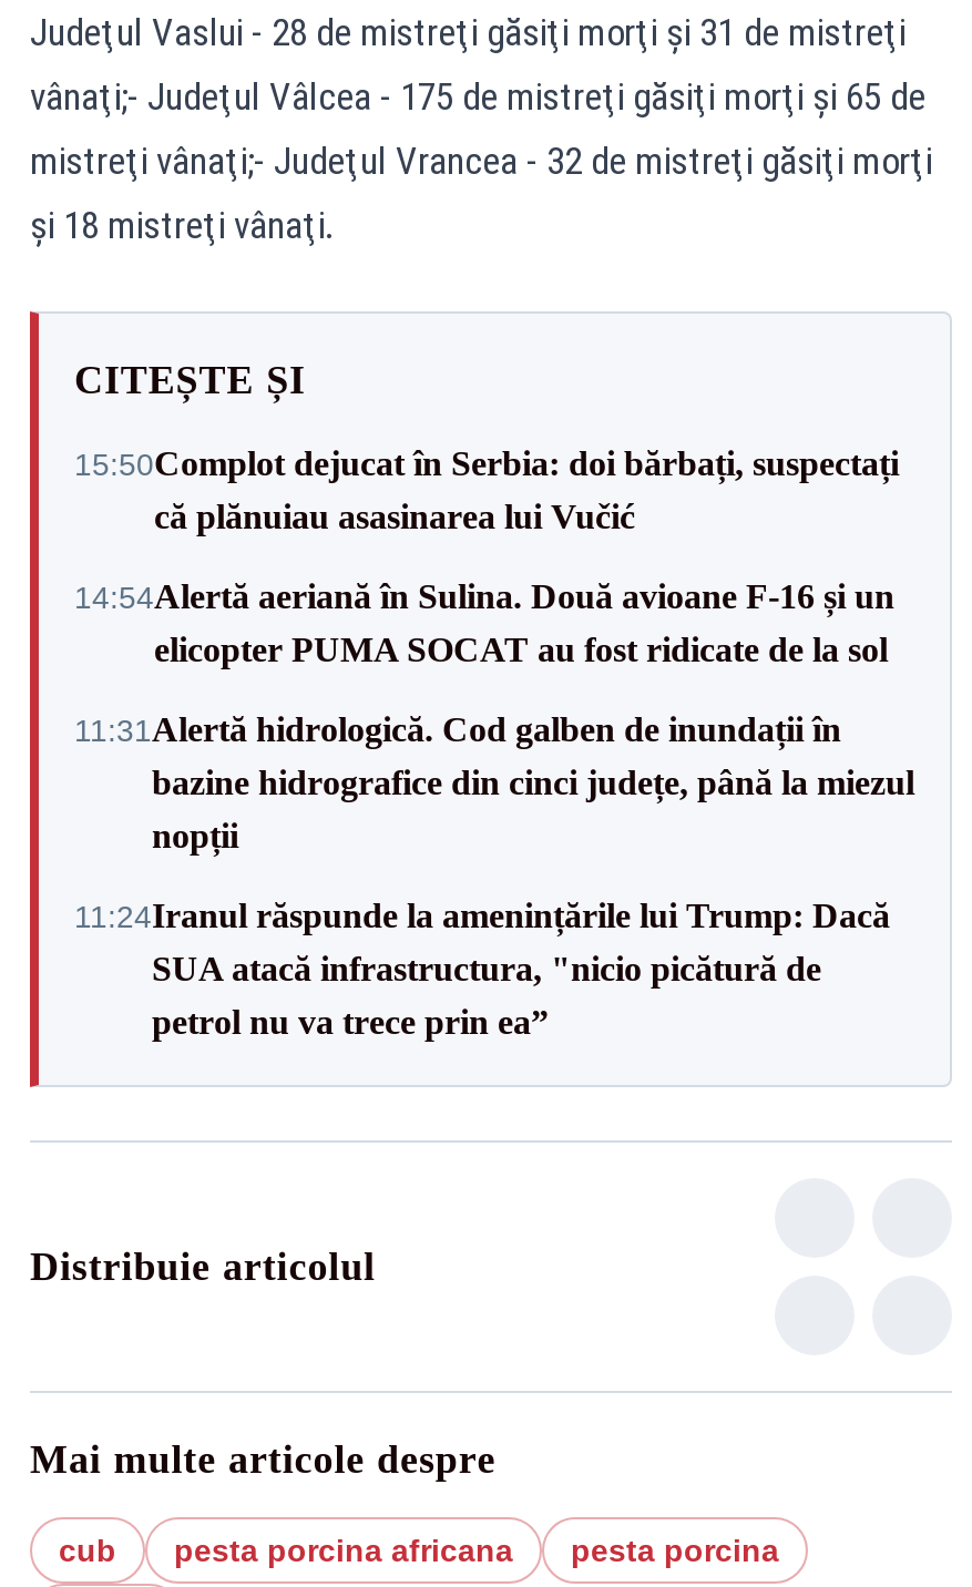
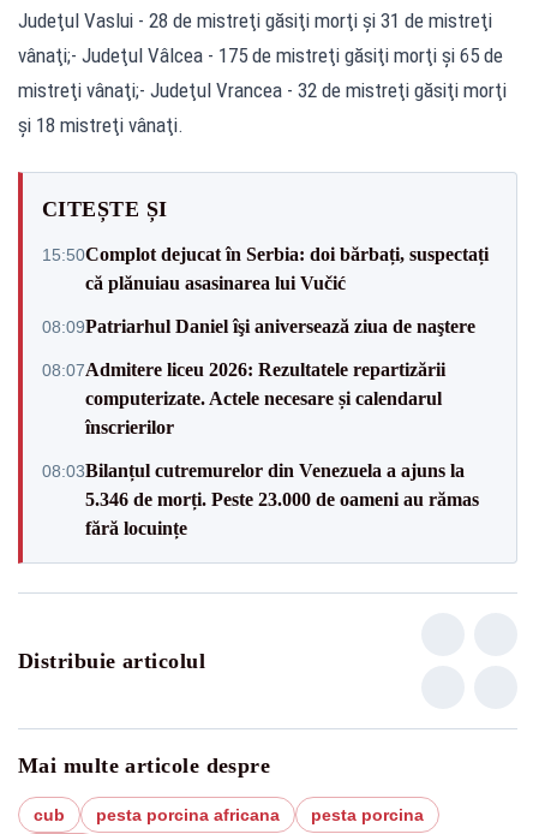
- 14:54Alertă aeriană în Sulina. Două avioane F-16 și un
- elicopter PUMA SOCAT au fost ridicate de la sol
+ 08:09Patriarhul Daniel îşi aniversează ziua de naştere

- 11:31Alertă hidrologică. Cod galben de inundații în
- bazine hidrografice din cinci județe, până la miezul
- nopții
+ 08:07Admitere liceu 2026: Rezultatele repartizării
+ computerizate. Actele necesare și calendarul
+ înscrierilor

- 11:24Iranul răspunde la amenințările lui Trump: Dacă
- SUA atacă infrastructura, "nicio picătură de
- petrol nu va trece prin ea”
+ 08:03Bilanțul cutremurelor din Venezuela a ajuns la
+ 5.346 de morți. Peste 23.000 de oameni au rămas
+ fără locuințe
